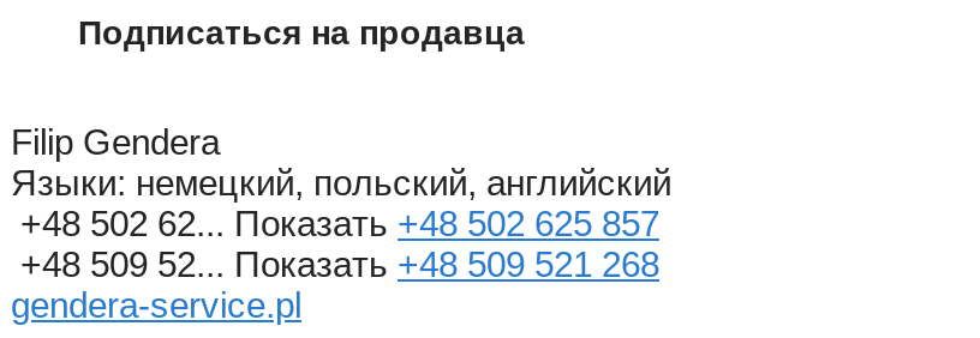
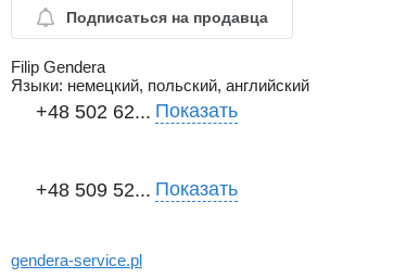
- +48 502 62... Показать +48 502 625 857
- +48 509 52... Показать +48 509 521 268
+ +48 502 62... Показать
+ +48 509 52... Показать
